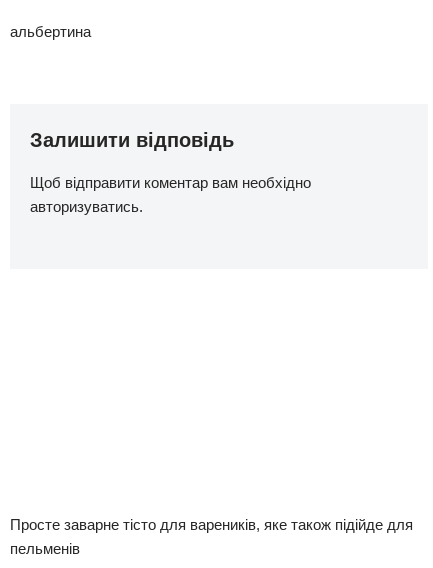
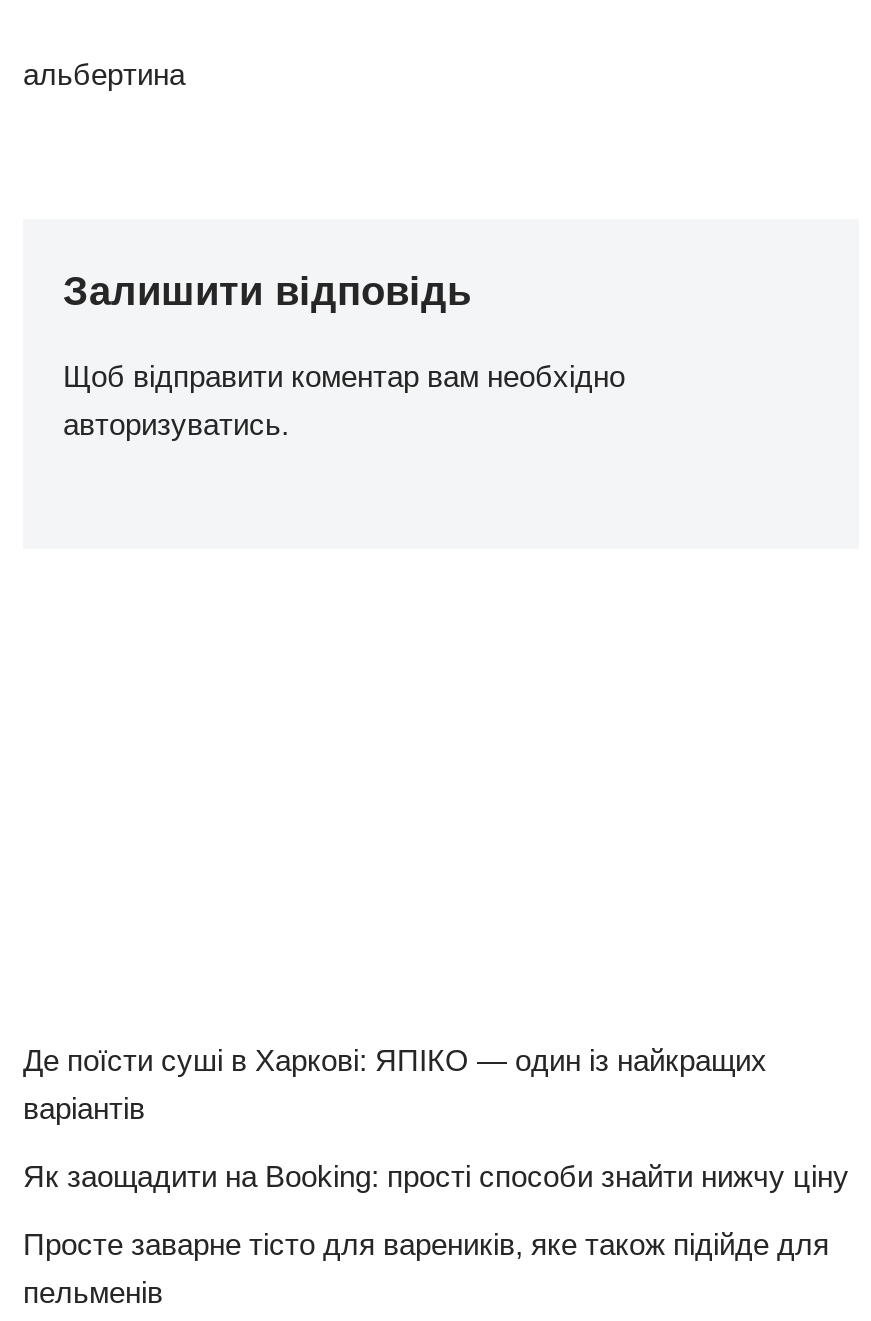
+ Де поїсти суші в Харкові: ЯПІКО — один із найкращих
+ варіантів
+ Як заощадити на Booking: прості способи знайти нижчу ціну
